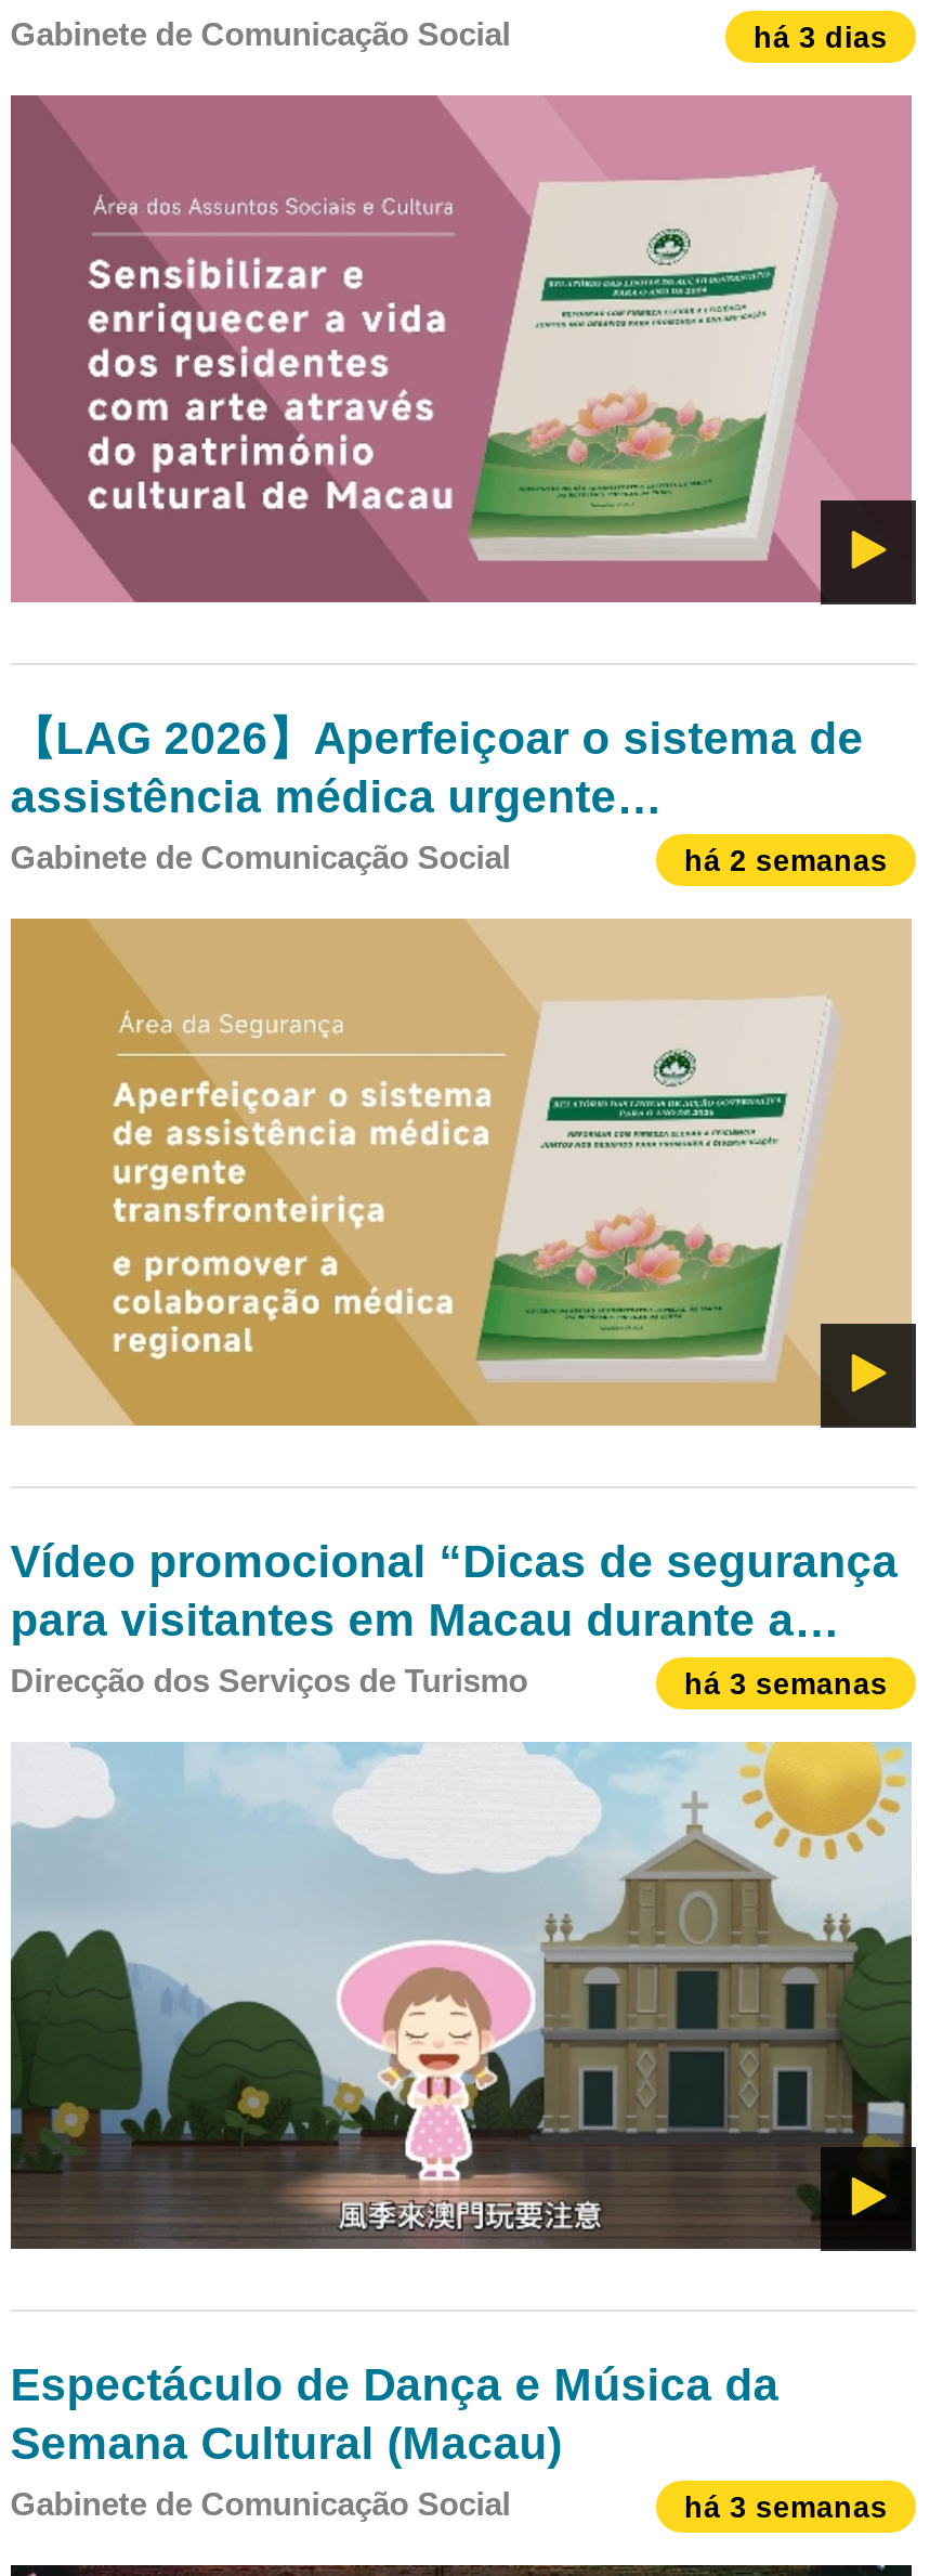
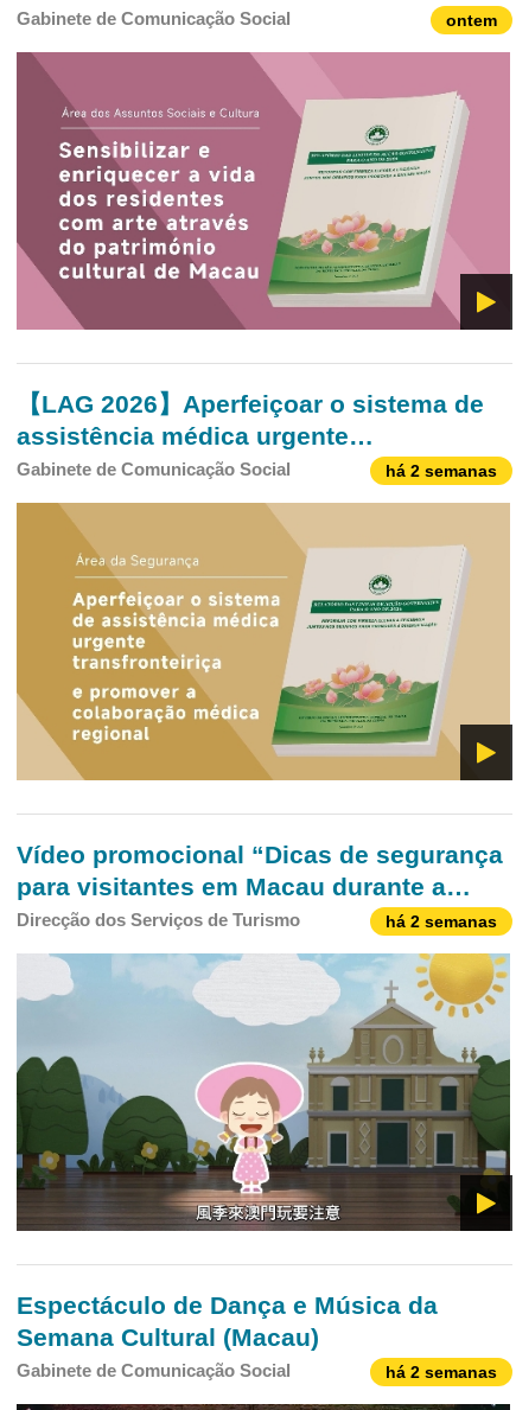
- há 3 dias
+ ontem

- há 3 semanas
+ há 2 semanas

- há 3 semanas
+ há 2 semanas
